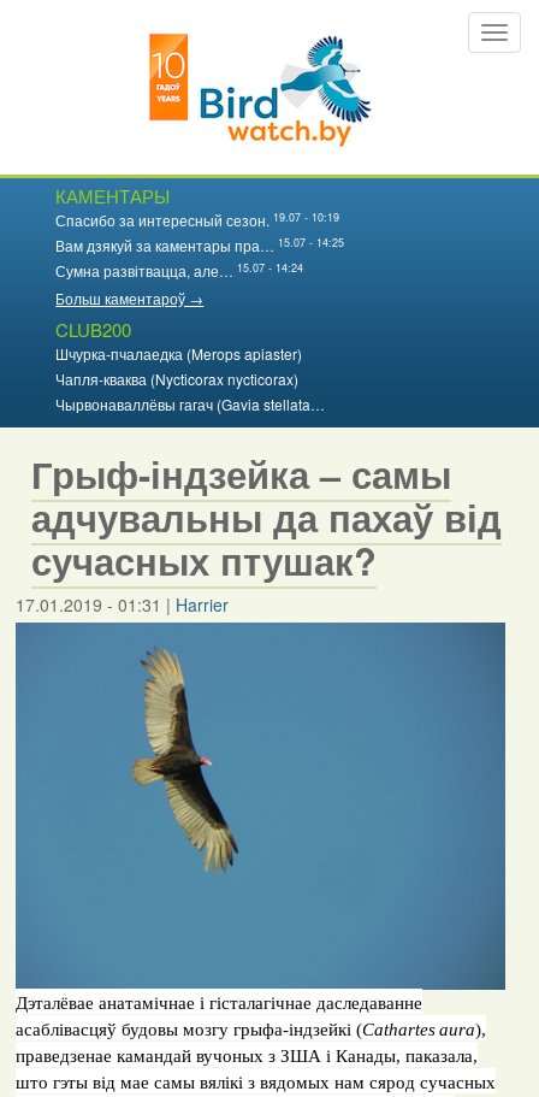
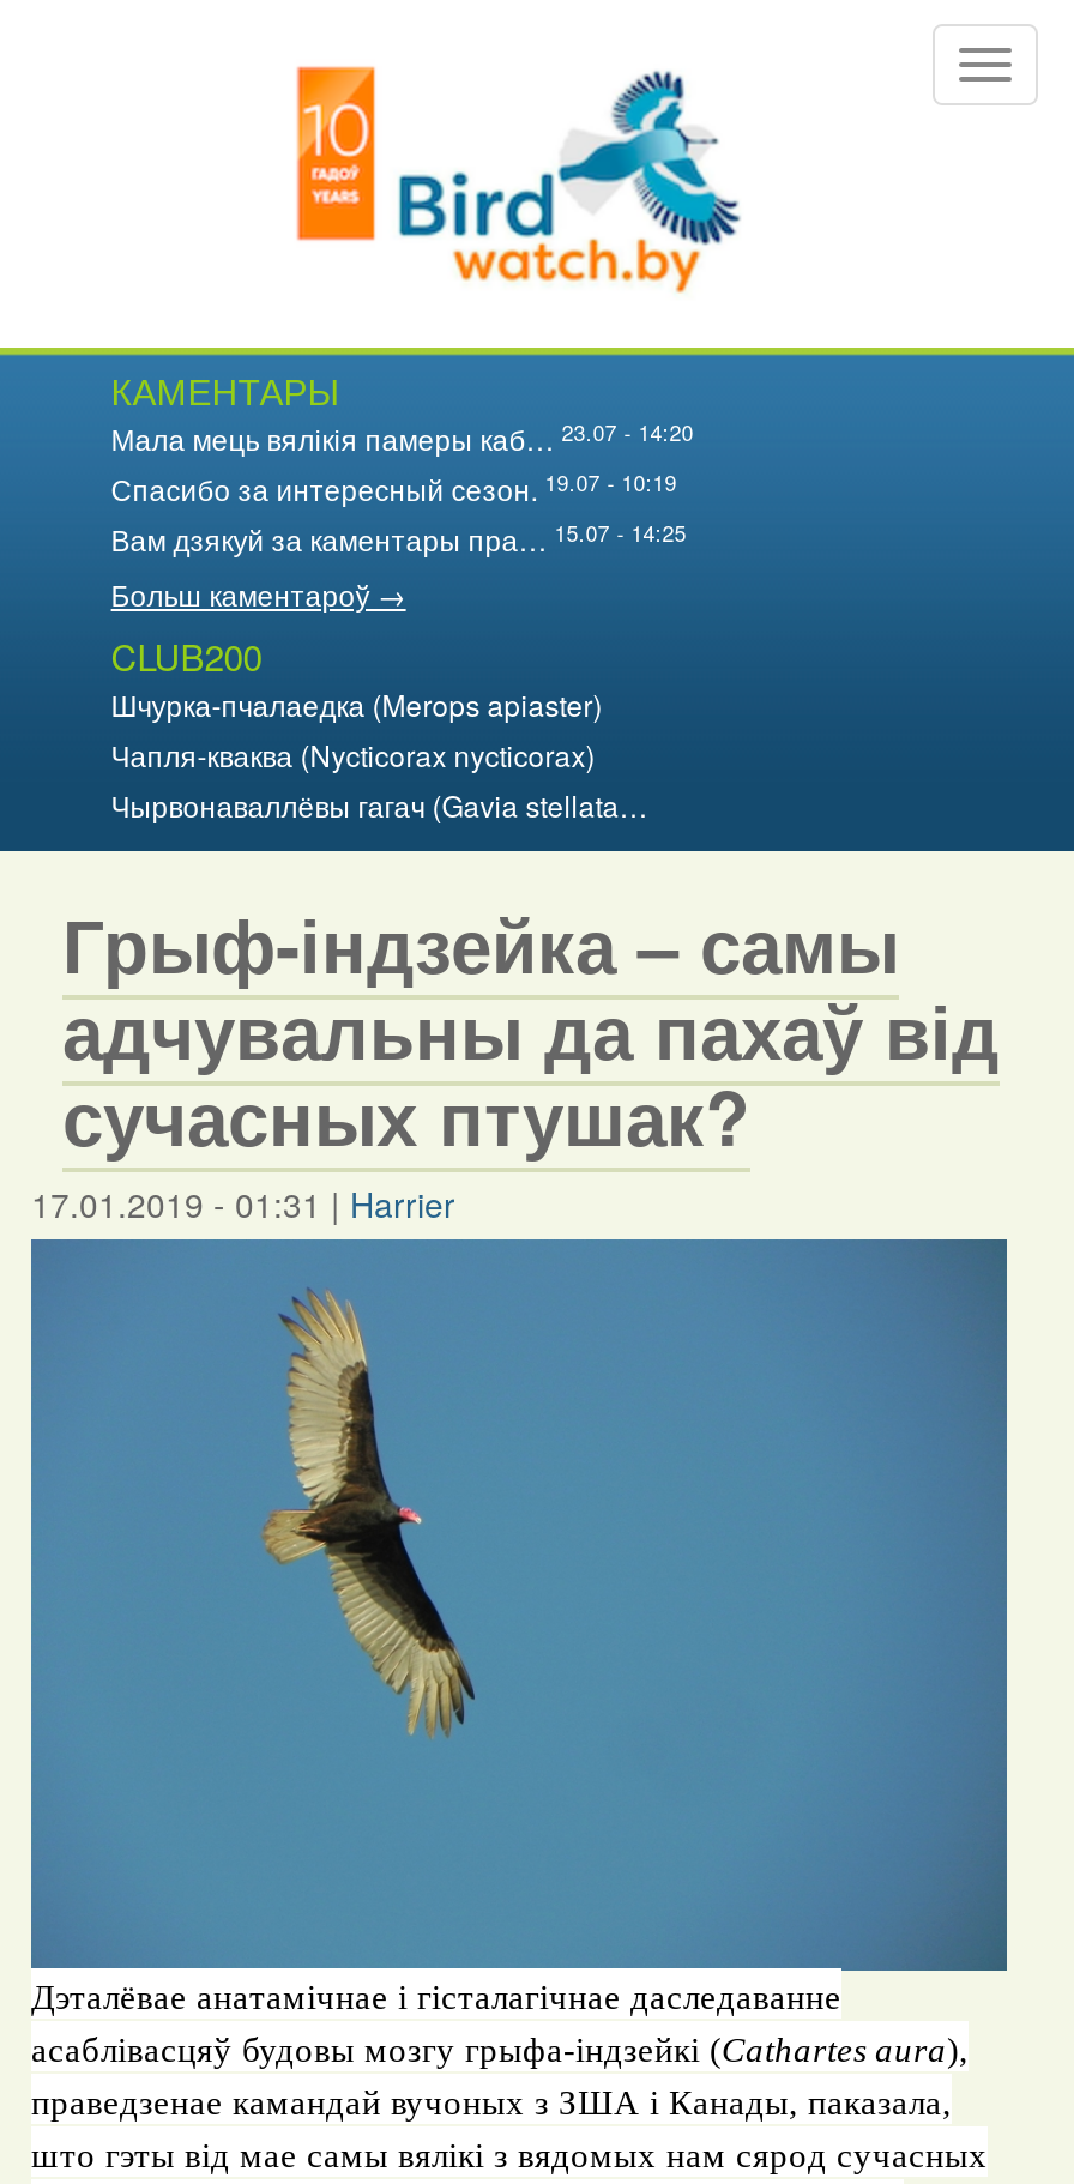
+ Мала мець вялікія памеры каб… 23.07 - 14:20

moved down: Спасибо за интересный сезон. 19.07 - 10:19 | Вам дзякуй за каментары пра… 15.07 - 14:25

- Сумна развітвацца, але… 15.07 - 14:24
